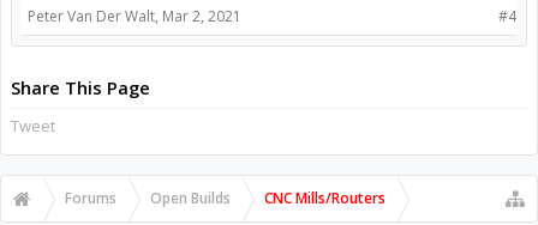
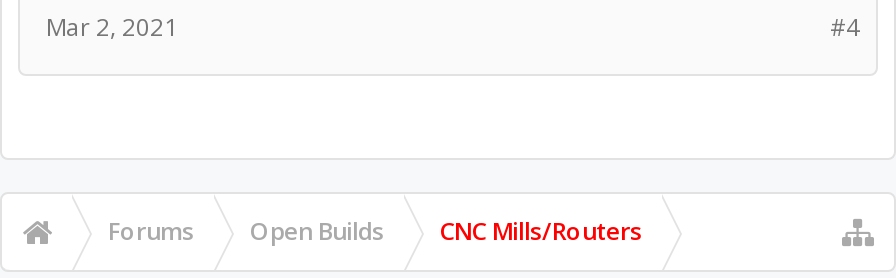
- Peter Van Der Walt, Mar 2, 2021
- Share This Page
- Tweet
+ Mar 2, 2021
